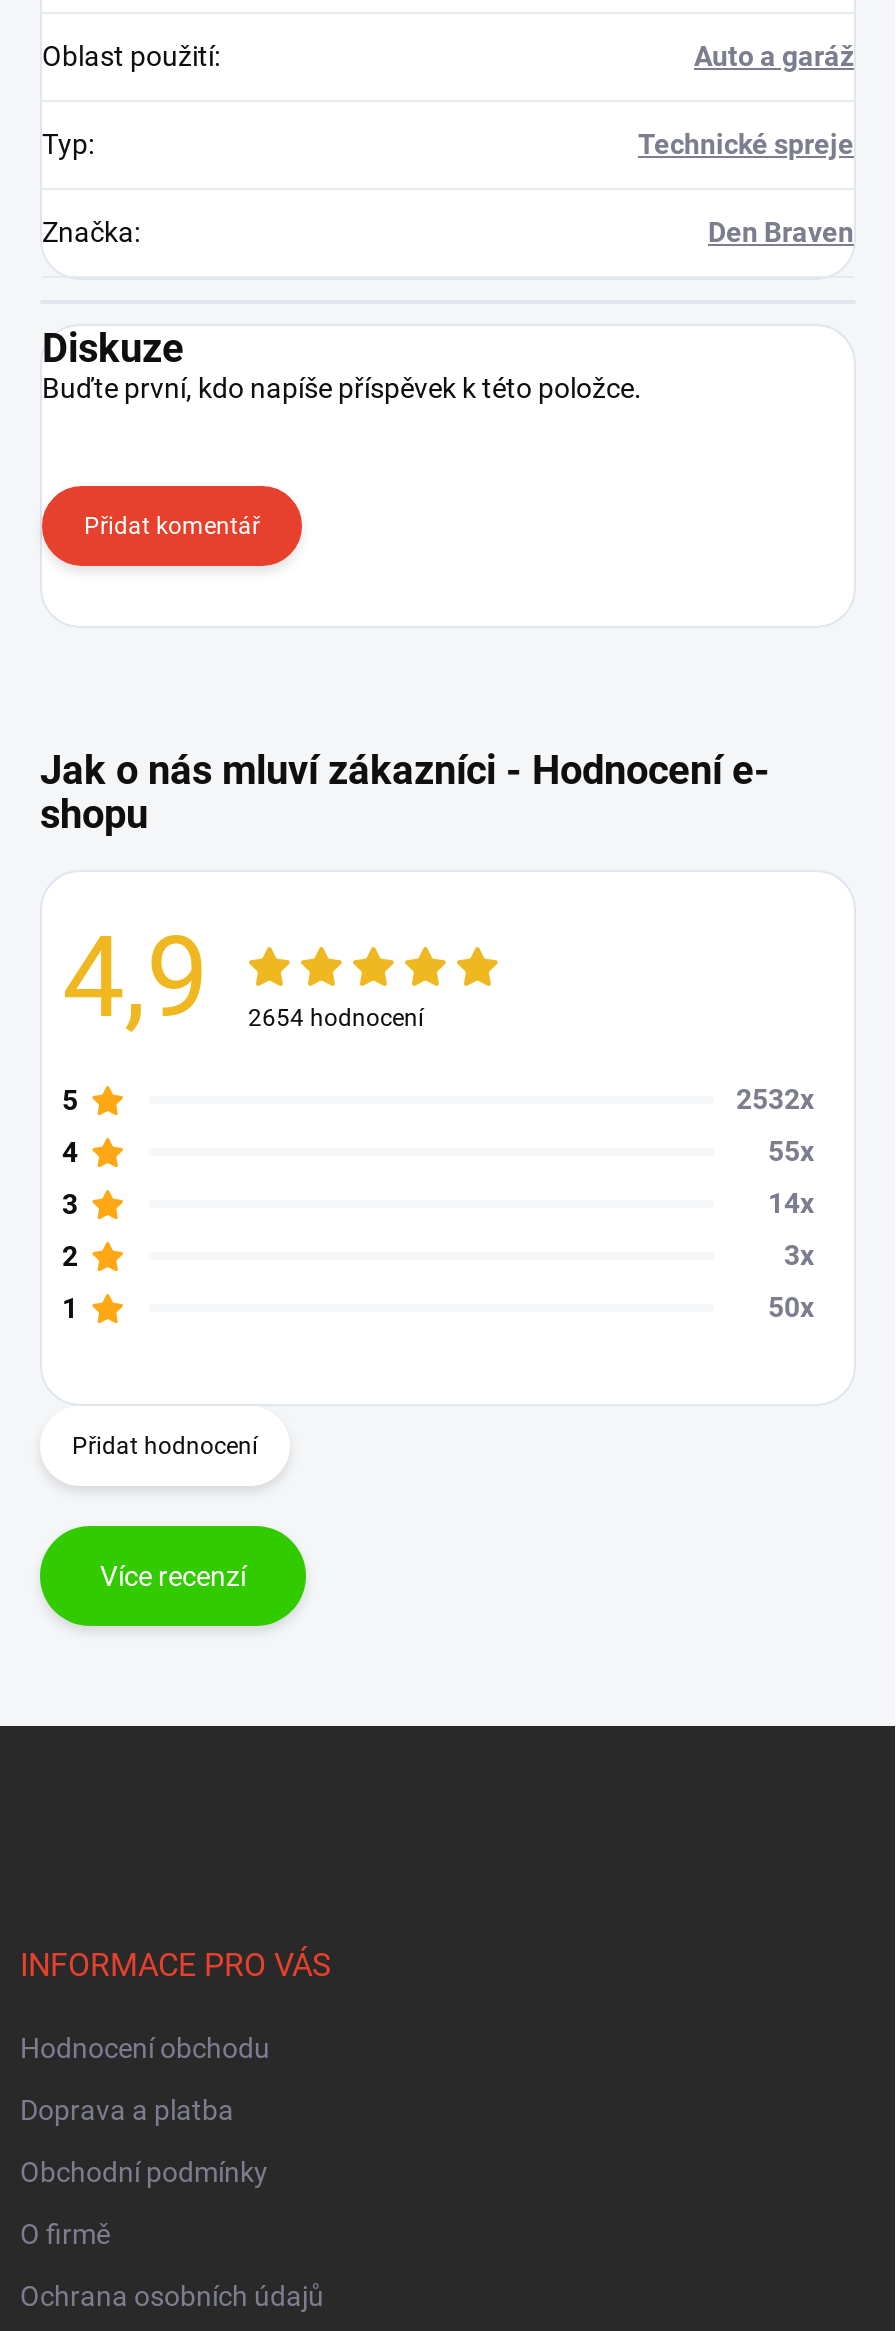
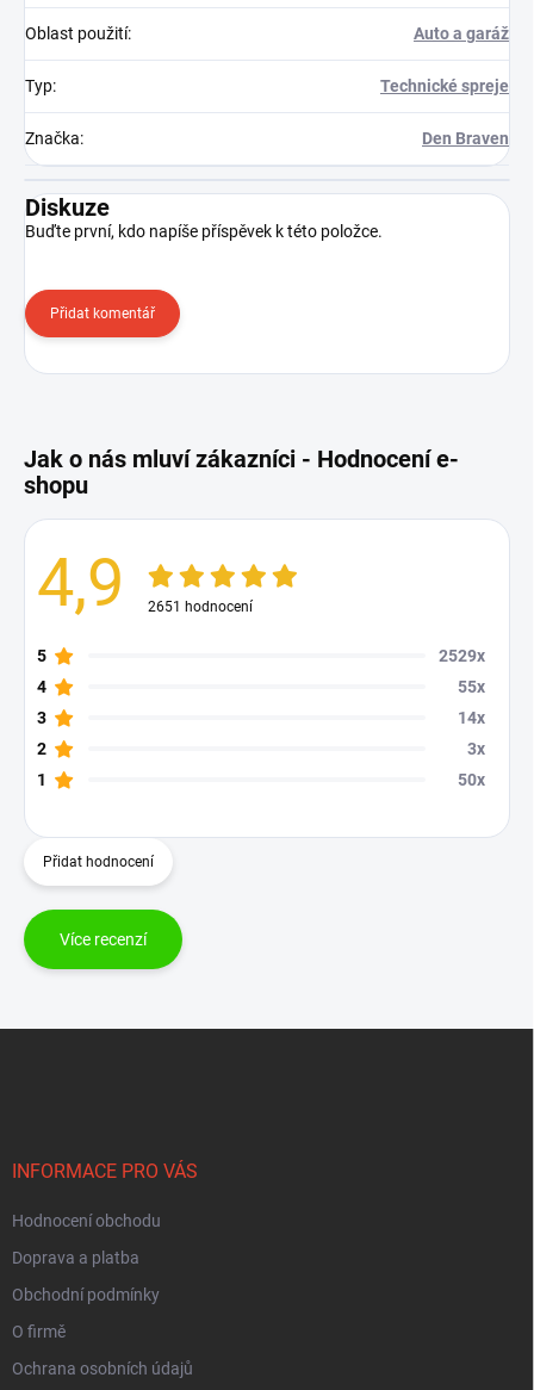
- 4,9 2654 hodnocení
+ 4,9 2651 hodnocení

- 2532x
+ 2529x
